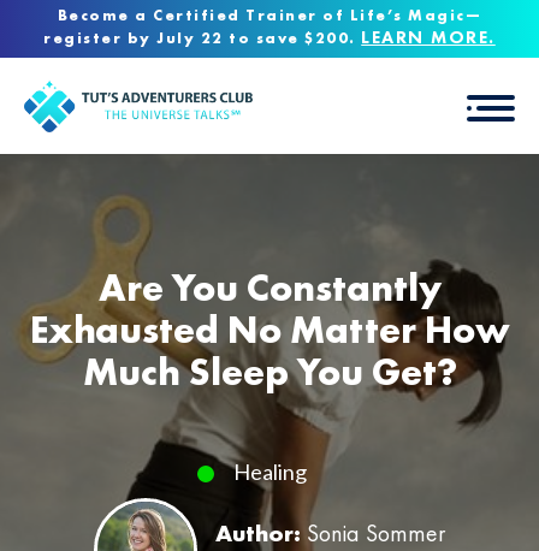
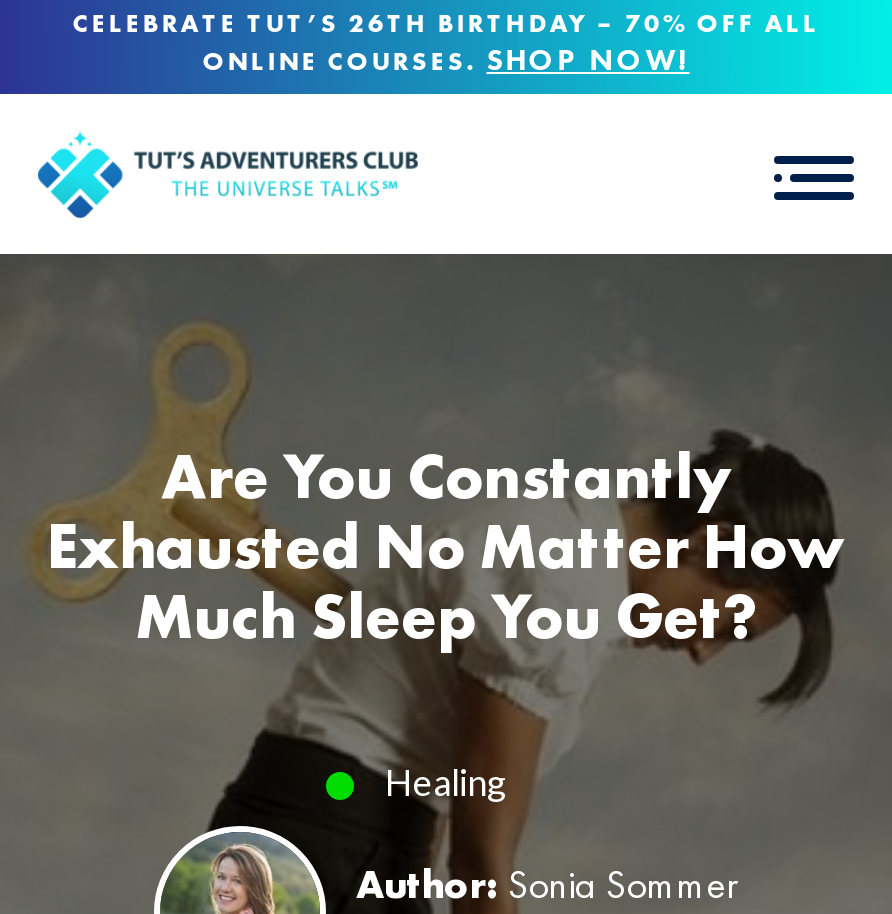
- Become a Certified Trainer of Life’s Magic—
- register by July 22 to save $200. LEARN MORE.
+ CELEBRATE TUT’S 26TH BIRTHDAY – 70% OFF ALL
+ ONLINE COURSES. SHOP NOW!
